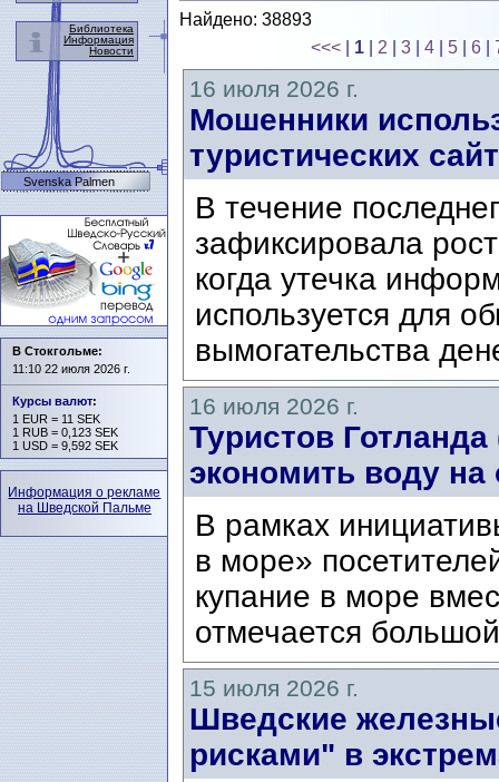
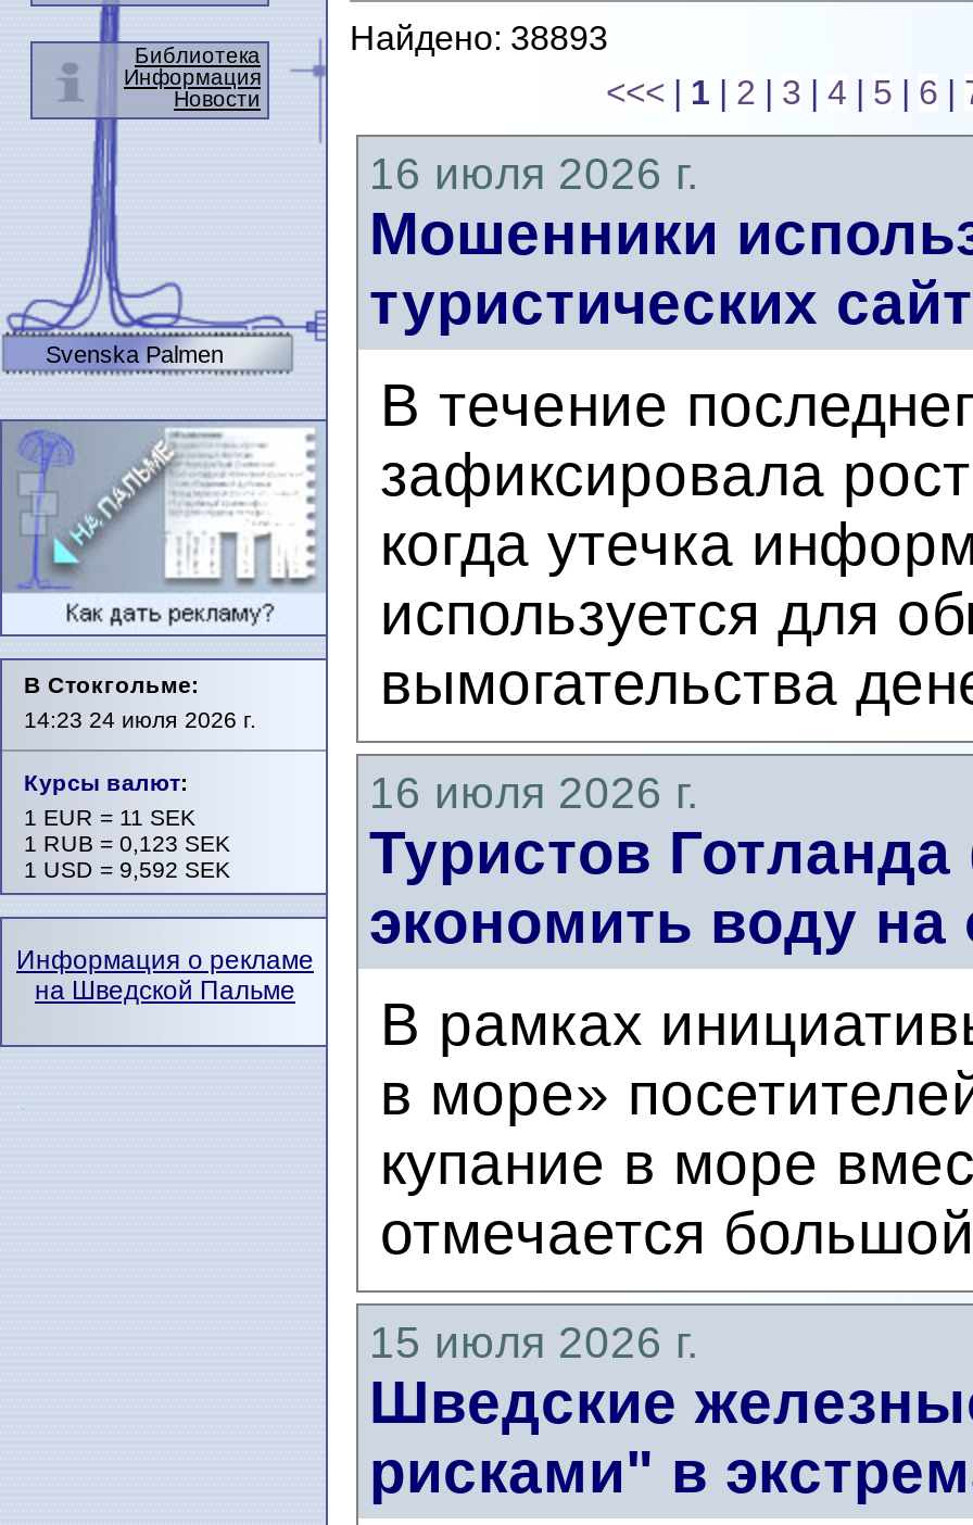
- [image]
- 11:10 22 июля 2026 г.
+ [image]
+ 14:23 24 июля 2026 г.
